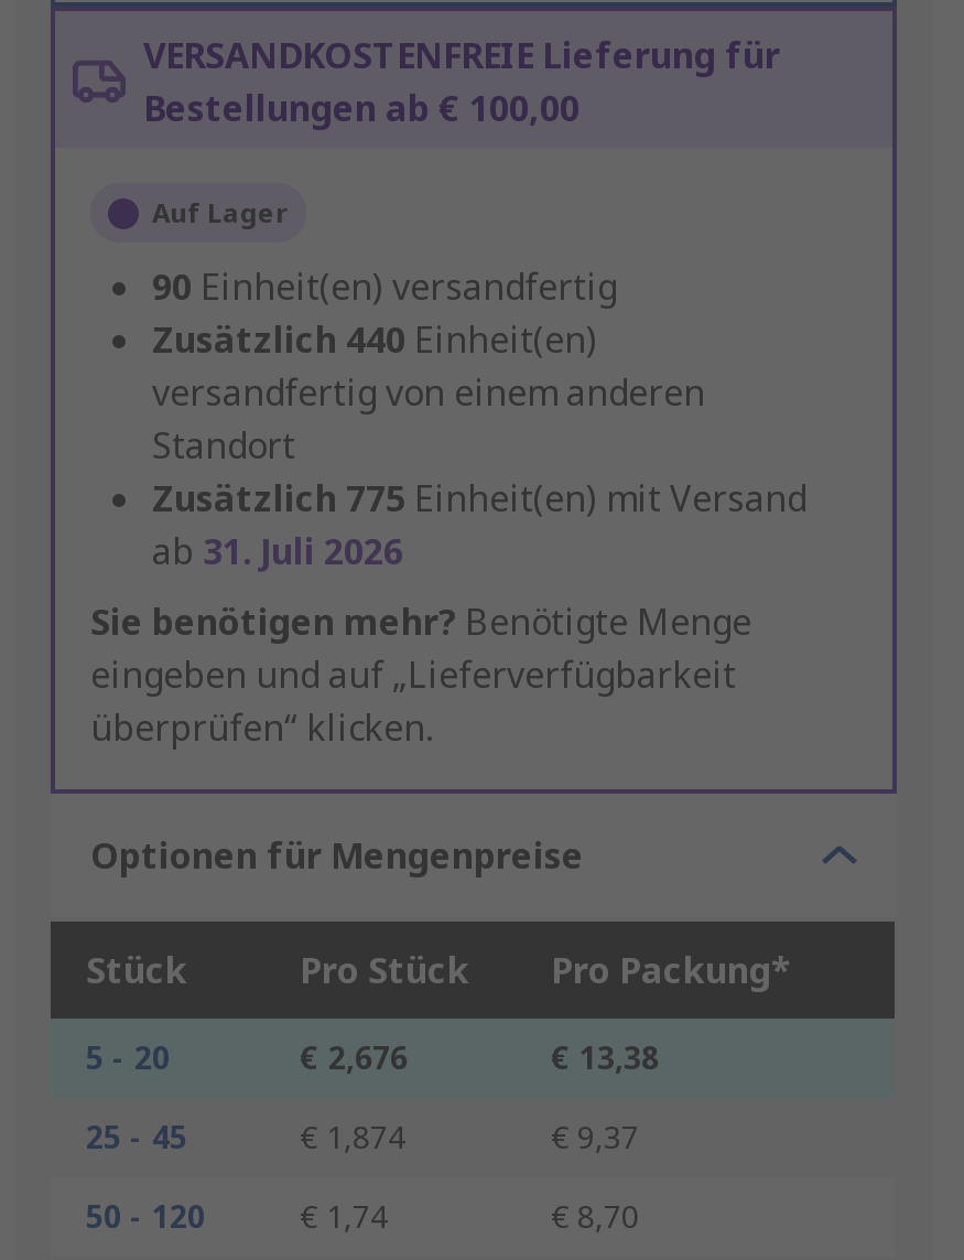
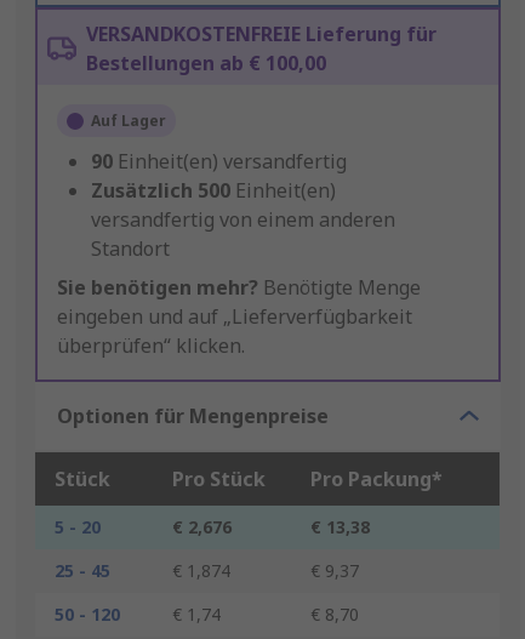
- Zusätzlich 440 Einheit(en)
+ Zusätzlich 500 Einheit(en)

- Zusätzlich 775 Einheit(en) mit Versand
- ab 31. Juli 2026
